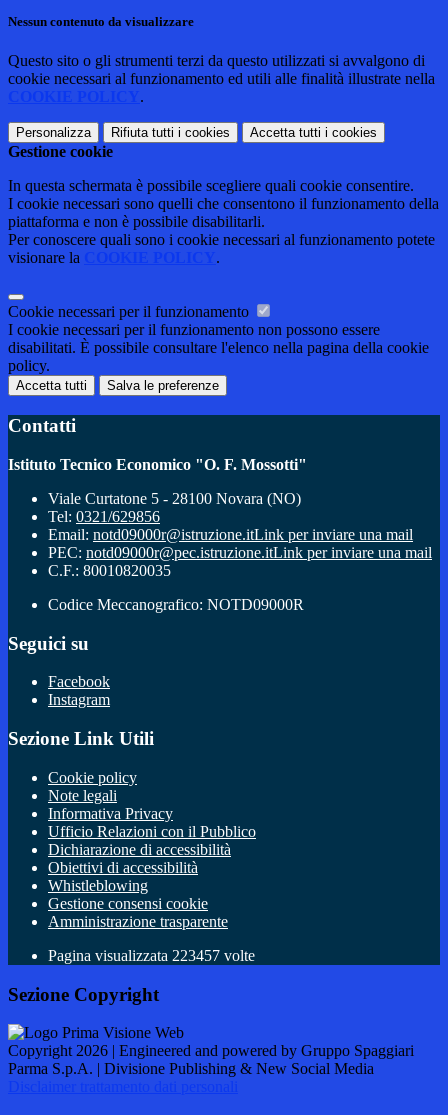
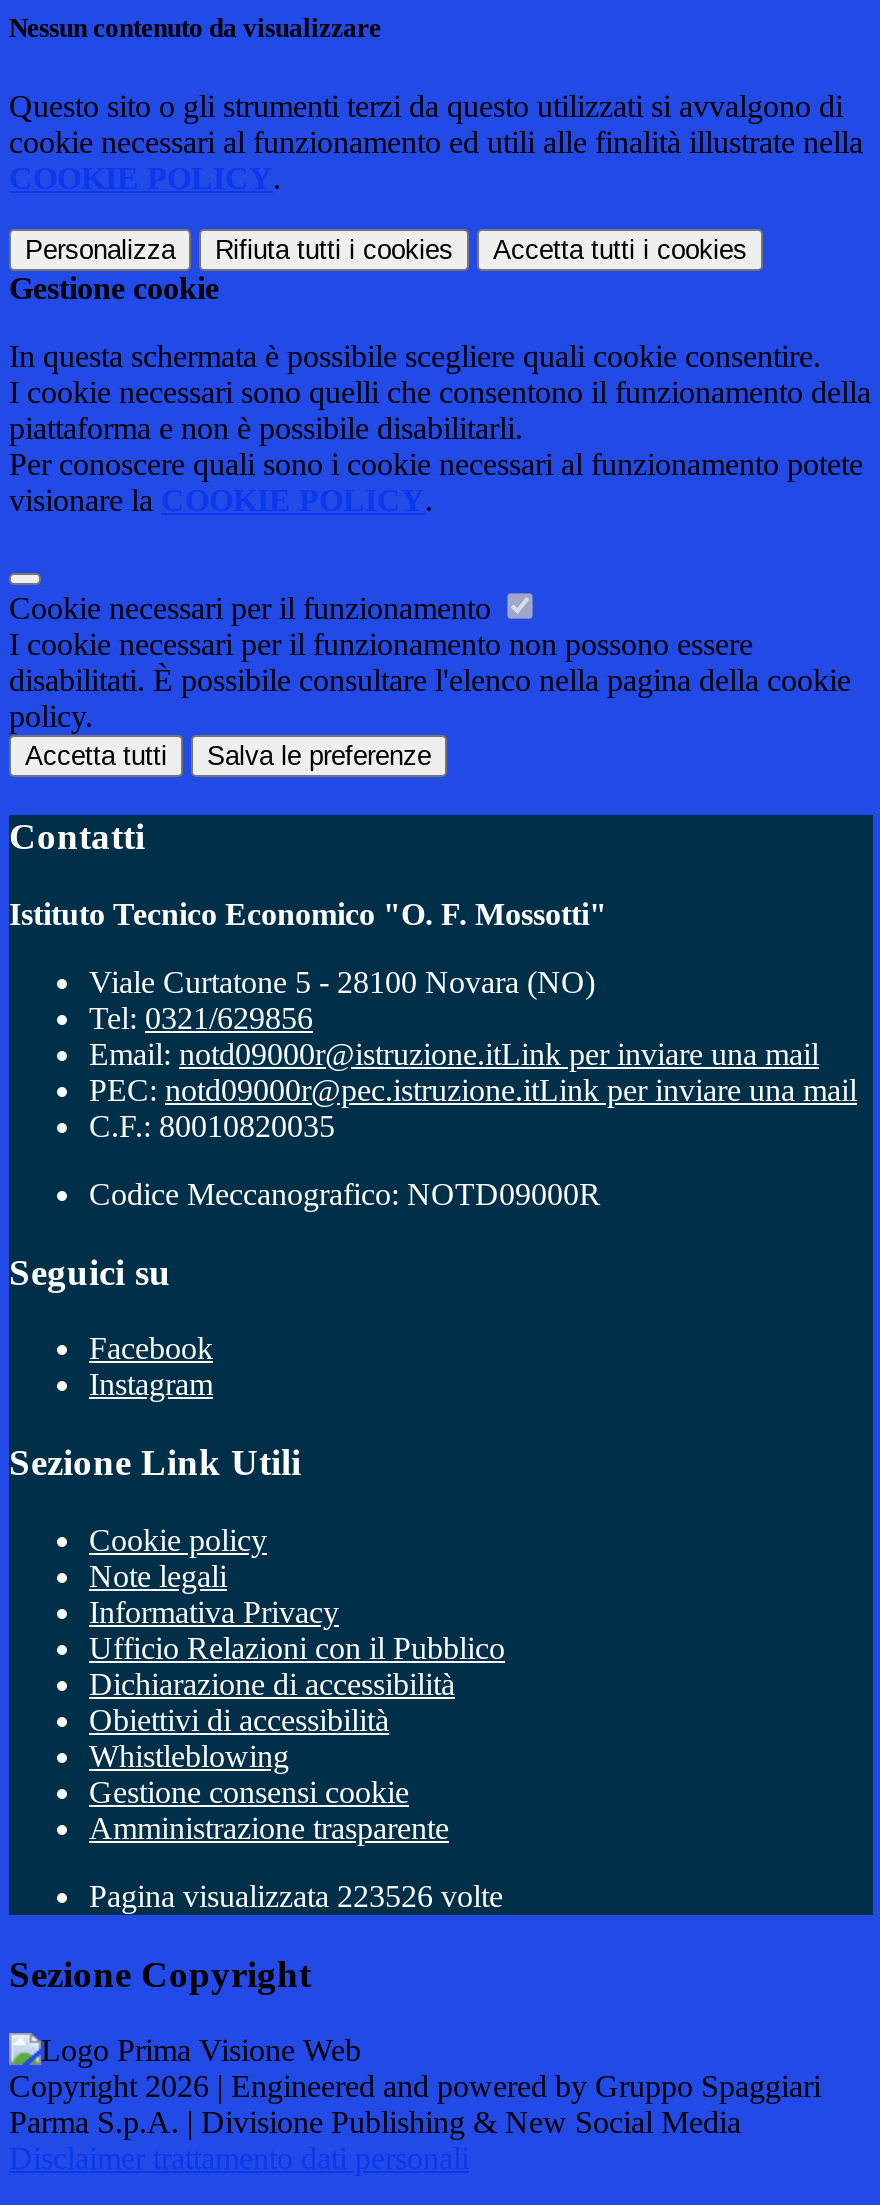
- Pagina visualizzata 223457 volte
+ Pagina visualizzata 223526 volte
